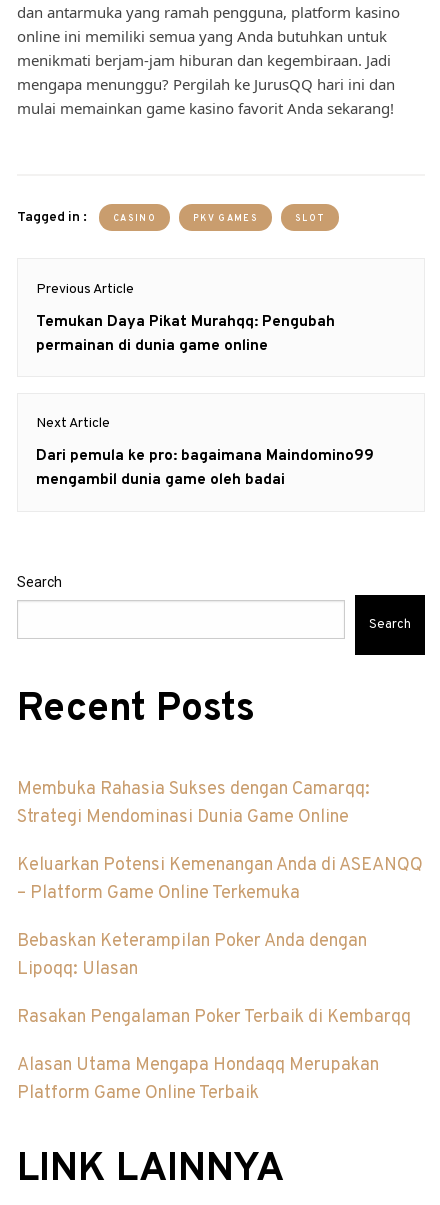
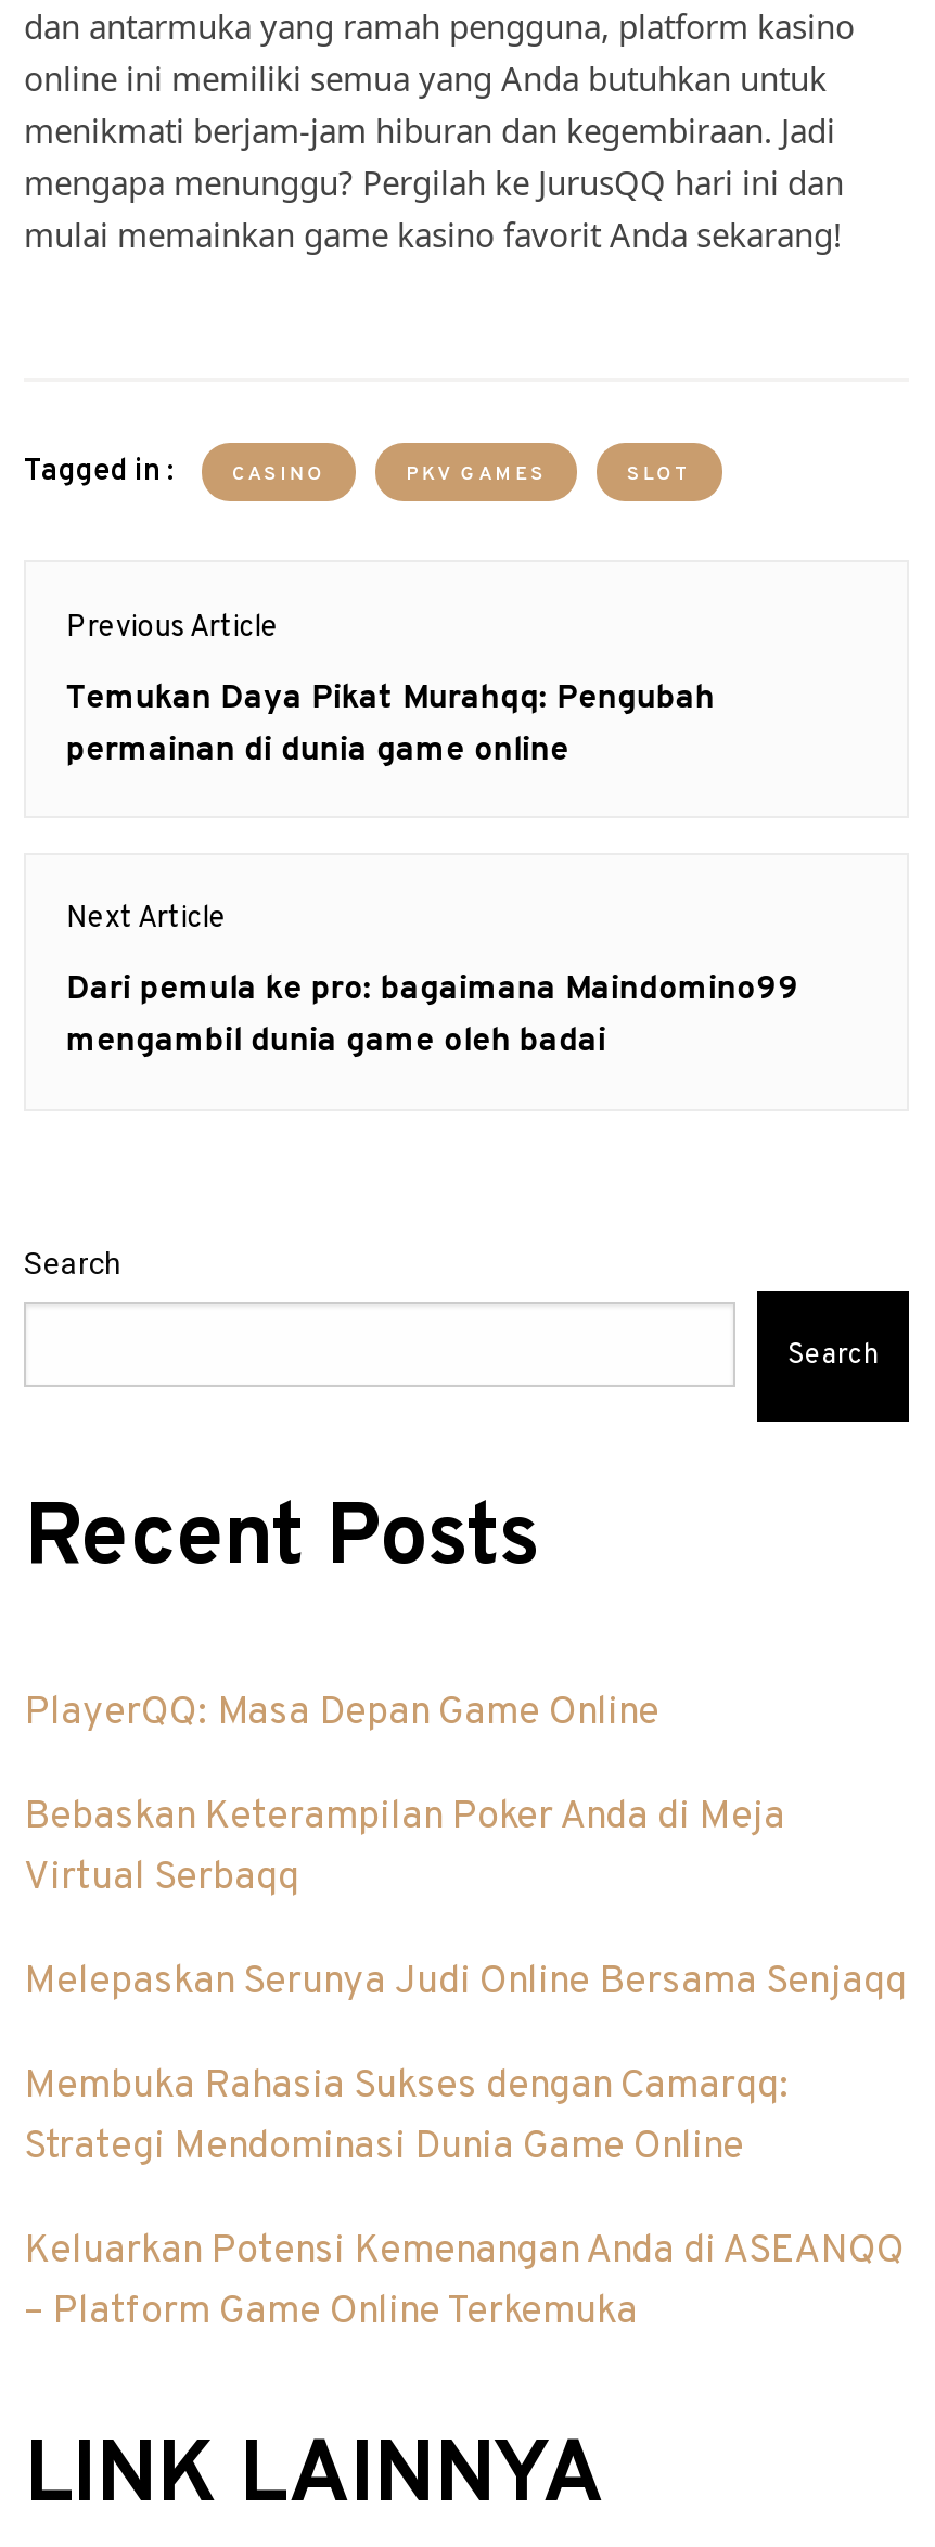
+ PlayerQQ: Masa Depan Game Online
+ Bebaskan Keterampilan Poker Anda di Meja
+ Virtual Serbaqq
+ Melepaskan Serunya Judi Online Bersama Senjaqq

moved down: Membuka Rahasia Sukses dengan Camarqq: | Strategi Mendominasi Dunia Game Online | Keluarkan Potensi Kemenangan Anda di ASEANQQ | – Platform Game Online Terkemuka

- Bebaskan Keterampilan Poker Anda dengan
- Lipoqq: Ulasan
- Rasakan Pengalaman Poker Terbaik di Kembarqq
- Alasan Utama Mengapa Hondaqq Merupakan
- Platform Game Online Terbaik
